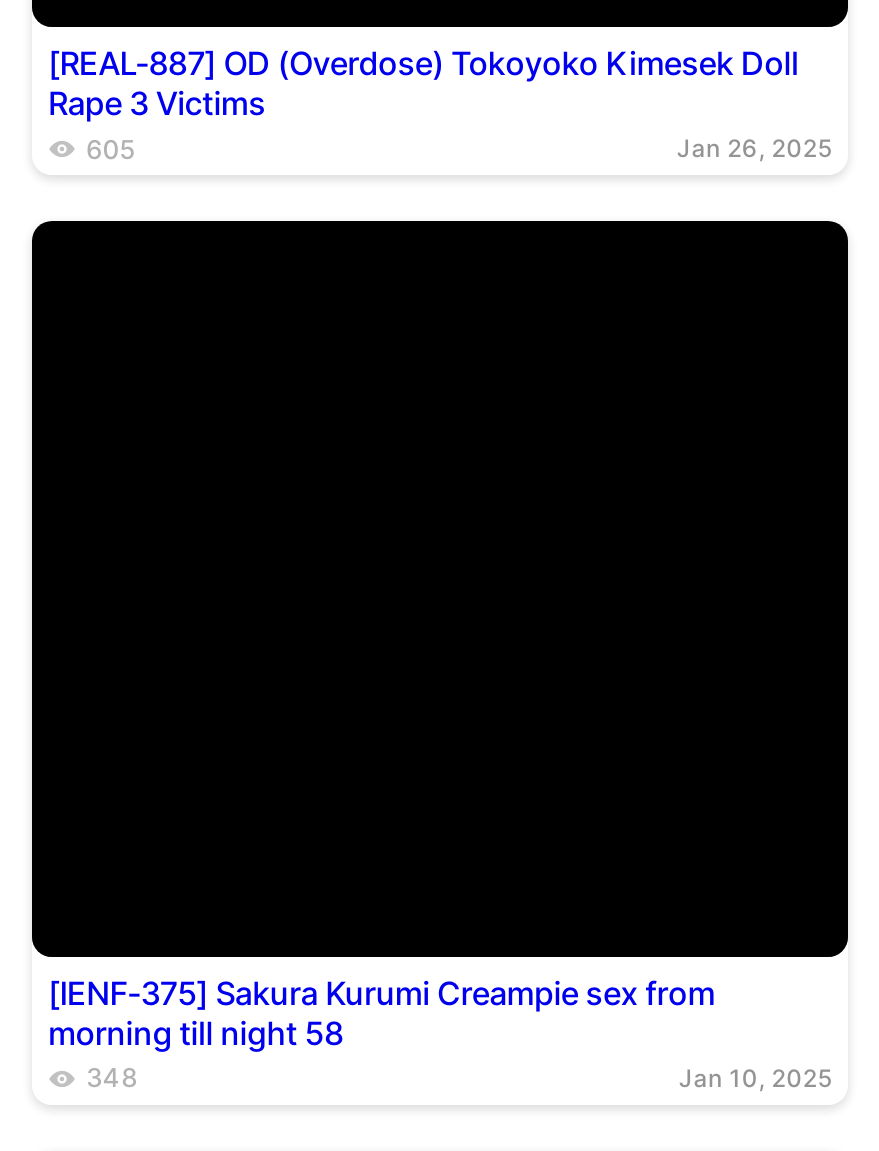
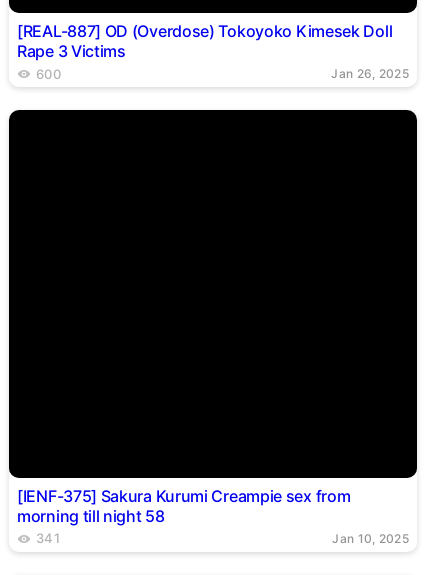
- 605
+ 600

- 348
+ 341
